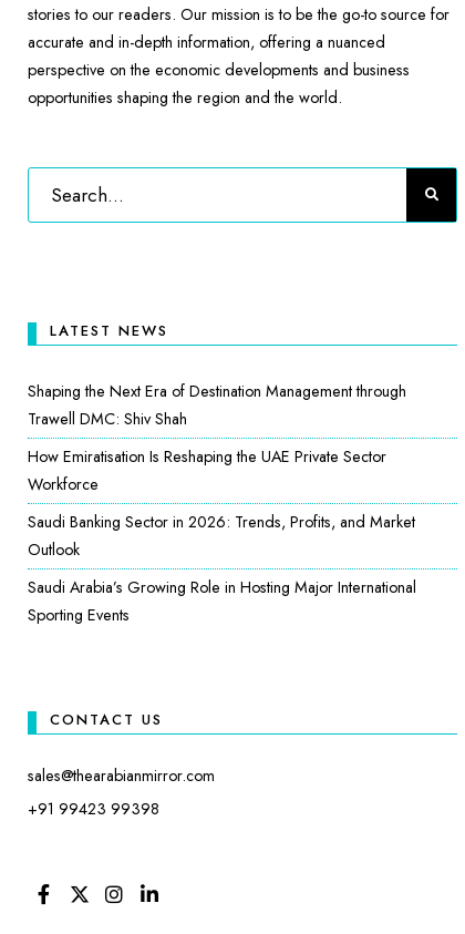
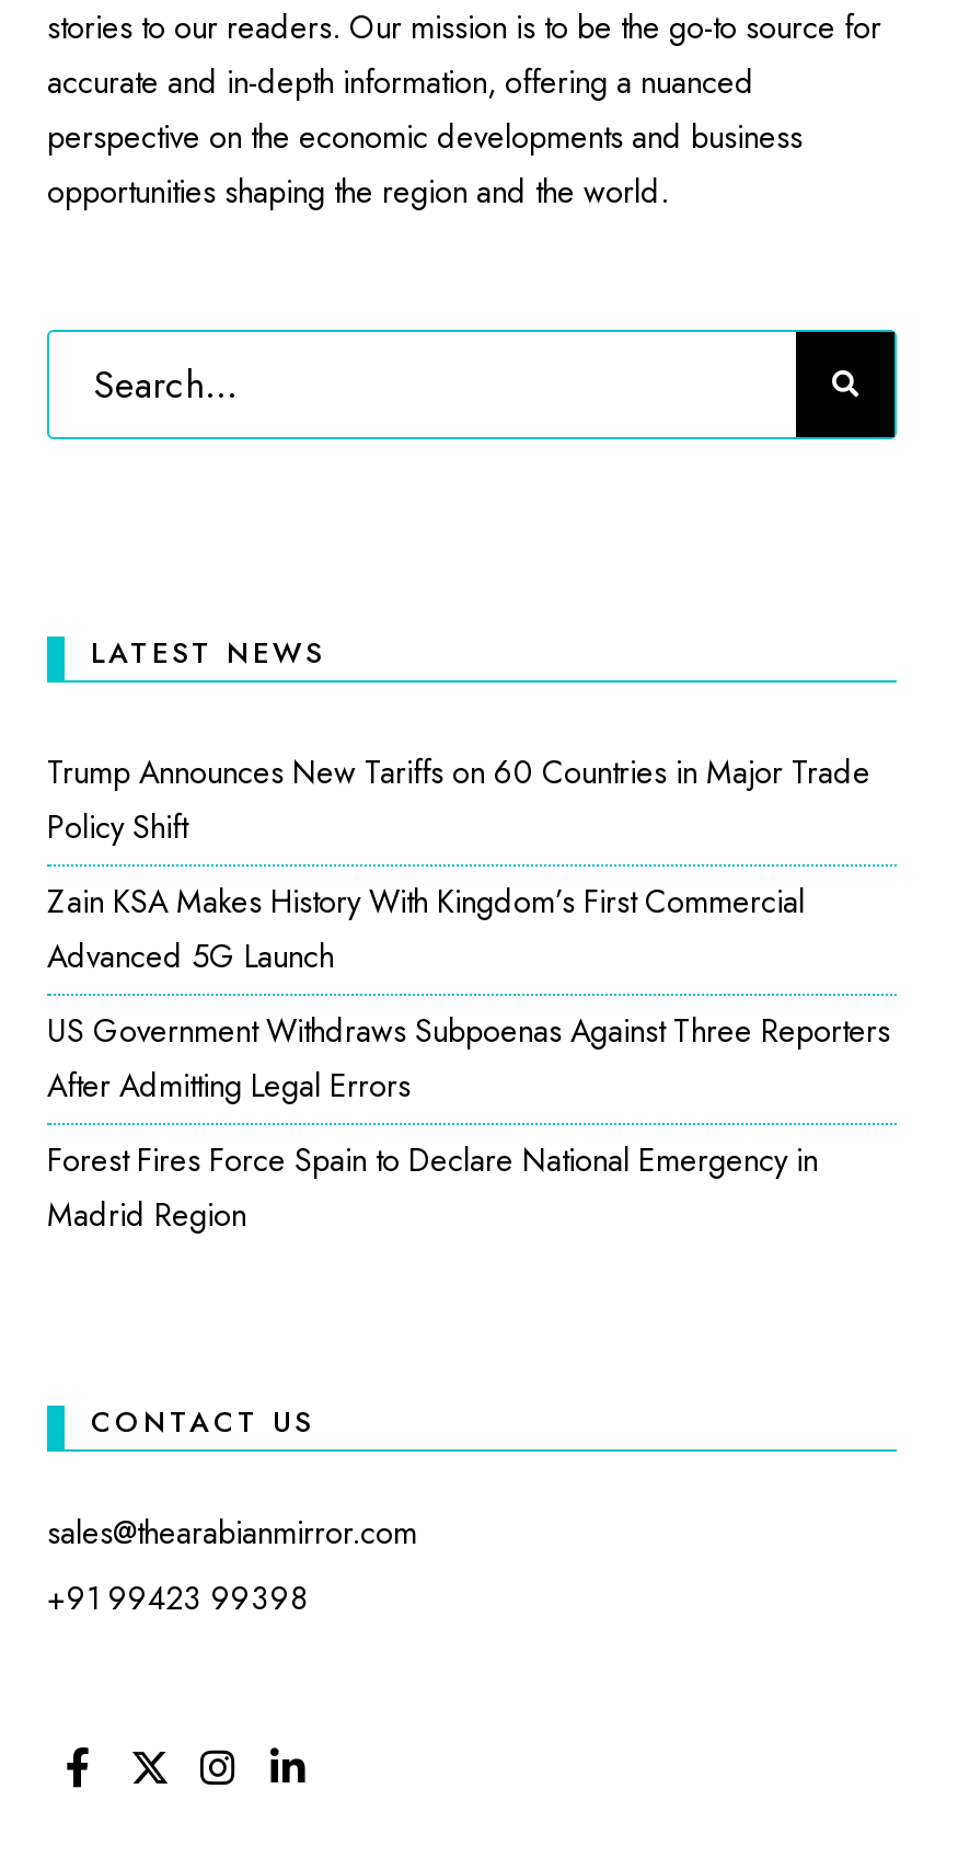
- Shaping the Next Era of Destination Management through
- Trawell DMC: Shiv Shah
+ Trump Announces New Tariffs on 60 Countries in Major Trade
+ Policy Shift

- How Emiratisation Is Reshaping the UAE Private Sector
- Workforce
+ Zain KSA Makes History With Kingdom’s First Commercial
+ Advanced 5G Launch

- Saudi Banking Sector in 2026: Trends, Profits, and Market
- Outlook
+ US Government Withdraws Subpoenas Against Three Reporters
+ After Admitting Legal Errors

- Saudi Arabia’s Growing Role in Hosting Major International
- Sporting Events
+ Forest Fires Force Spain to Declare National Emergency in
+ Madrid Region
